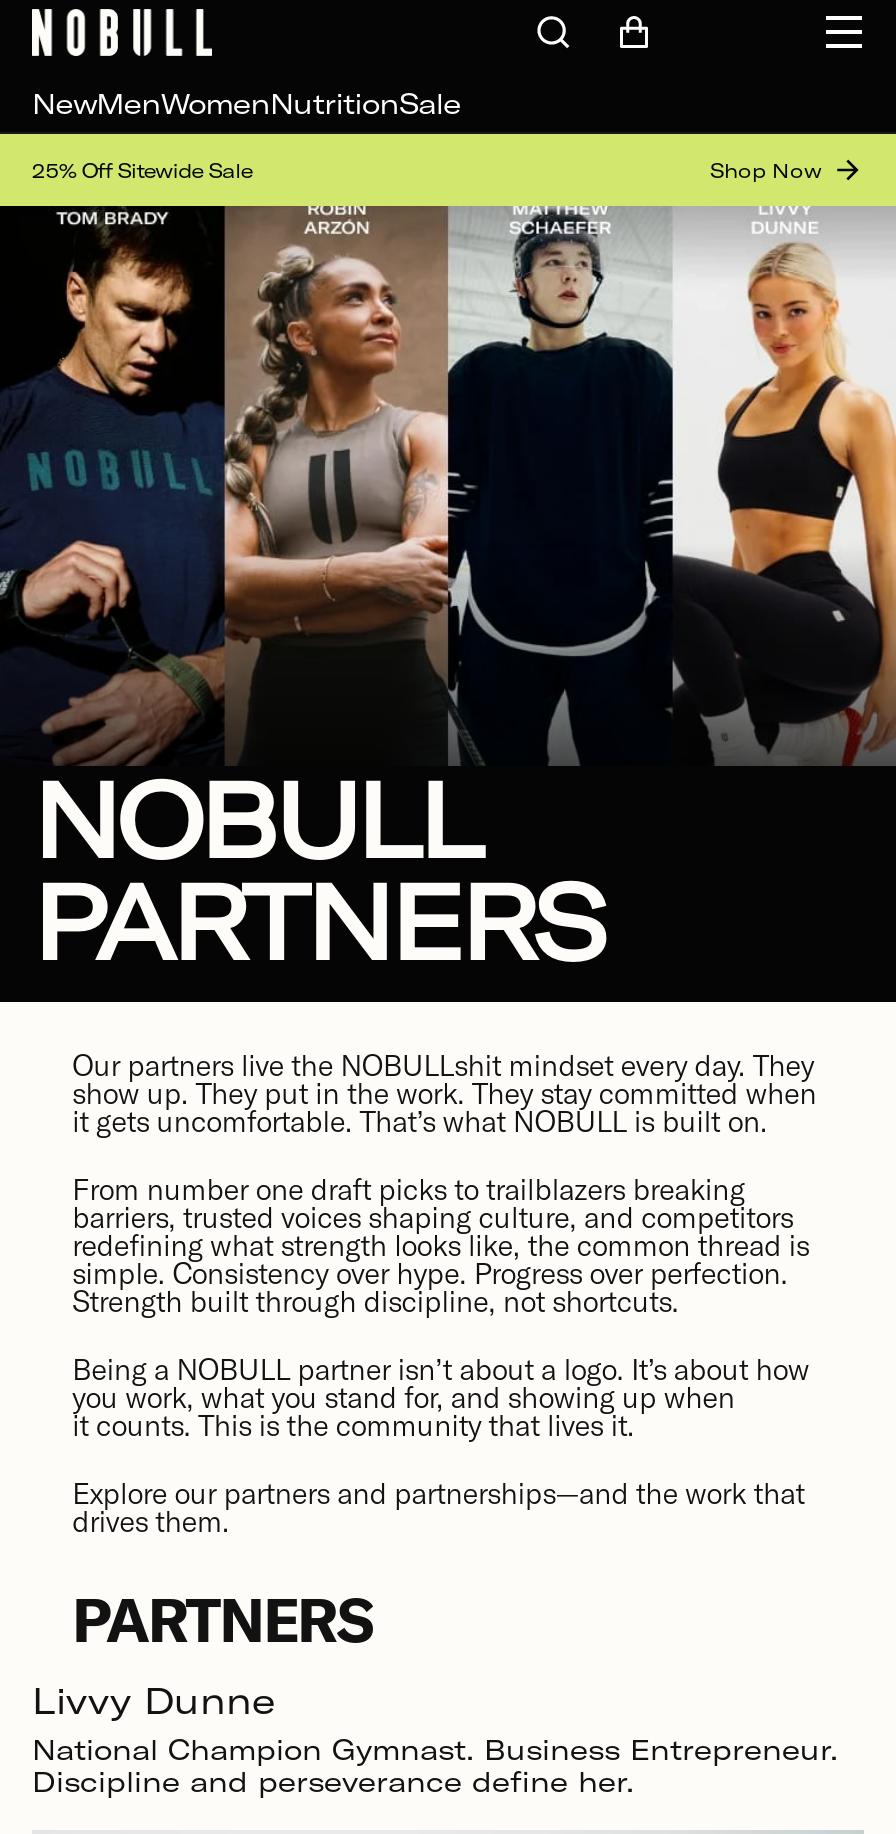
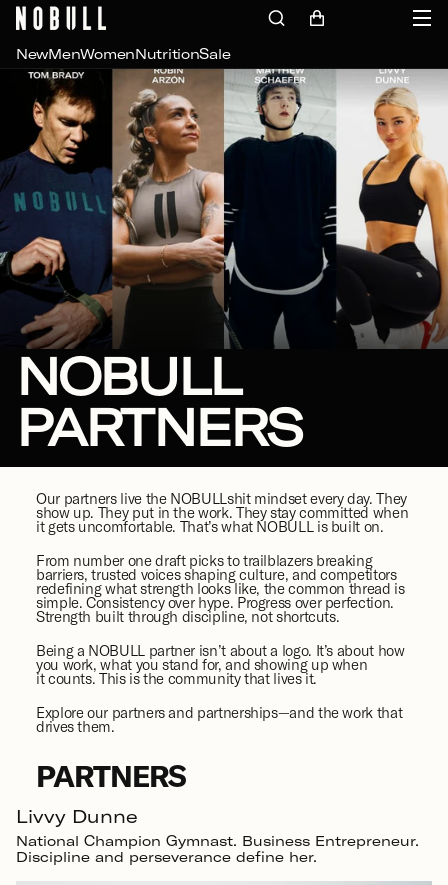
- 25% Off Sitewide Sale
- Shop Now
